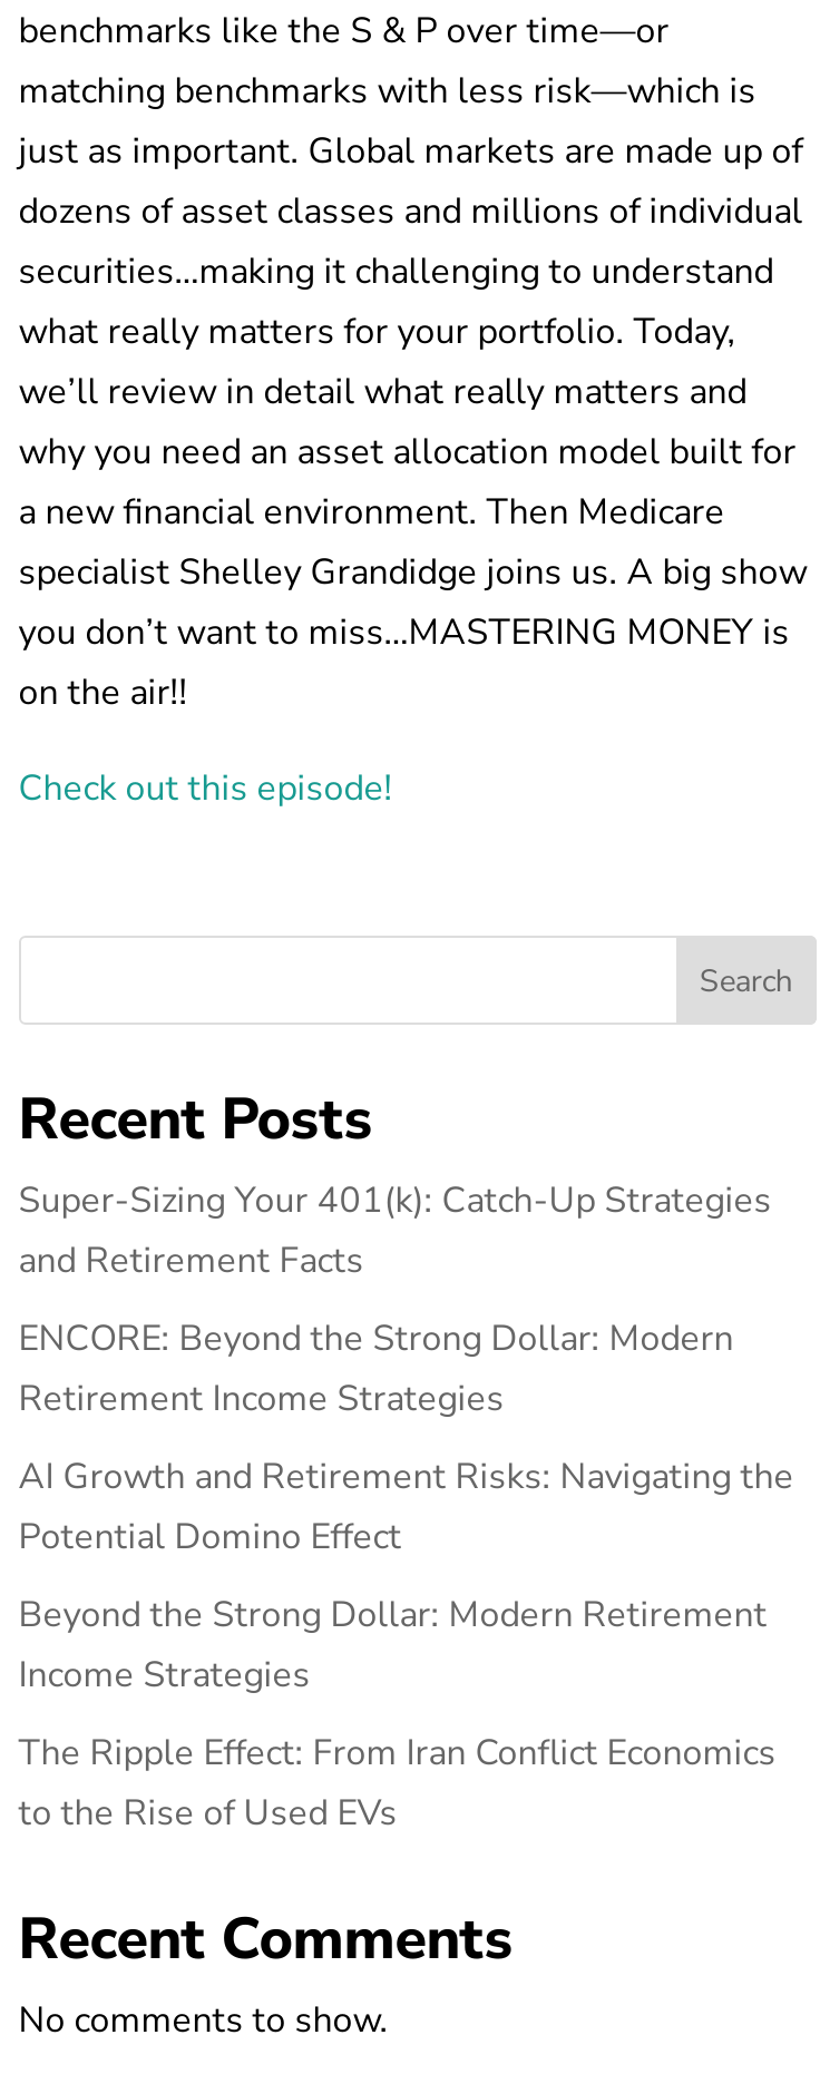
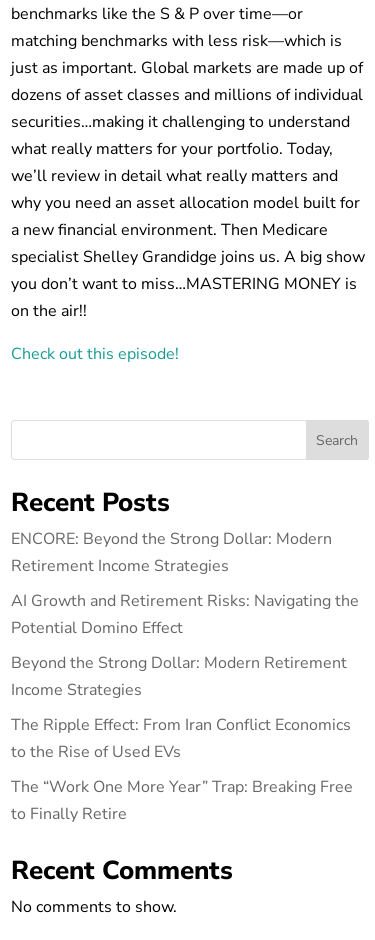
- Super-Sizing Your 401(k): Catch-Up Strategies
- and Retirement Facts

moved up: ENCORE: Beyond the Strong Dollar: Modern | Retirement Income Strategies | AI Growth and Retirement Risks: Navigating the | Potential Domino Effect | Beyond the Strong Dollar: Modern Retirement | Income Strategies | The Ripple Effect: From Iran Conflict Economics | to the Rise of Used EVs

+ The “Work One More Year” Trap: Breaking Free
+ to Finally Retire
